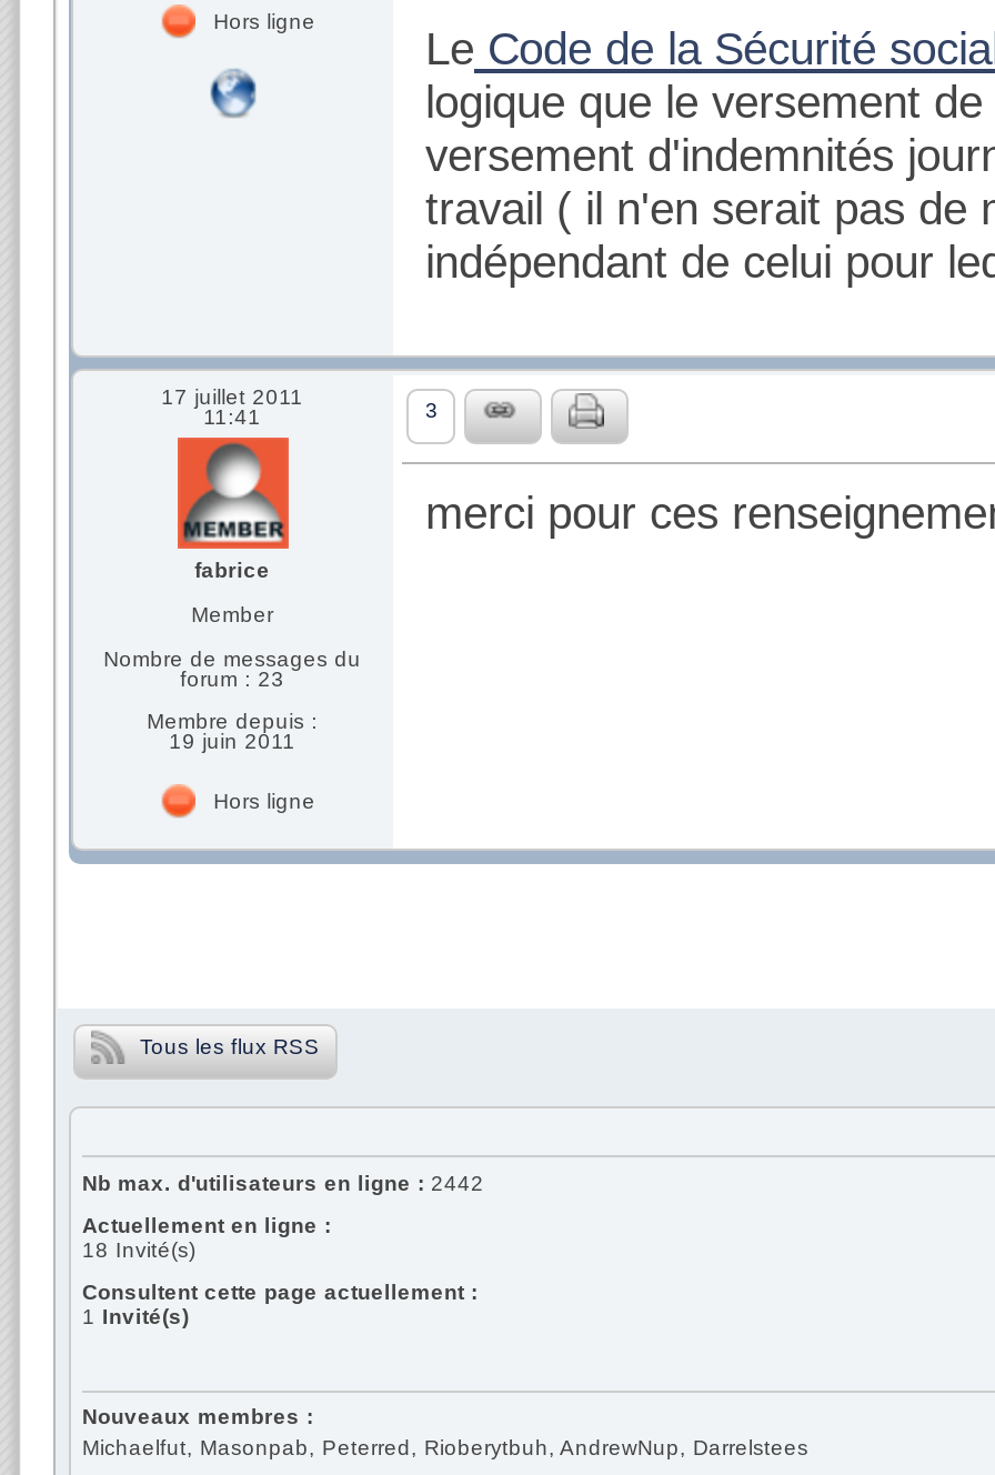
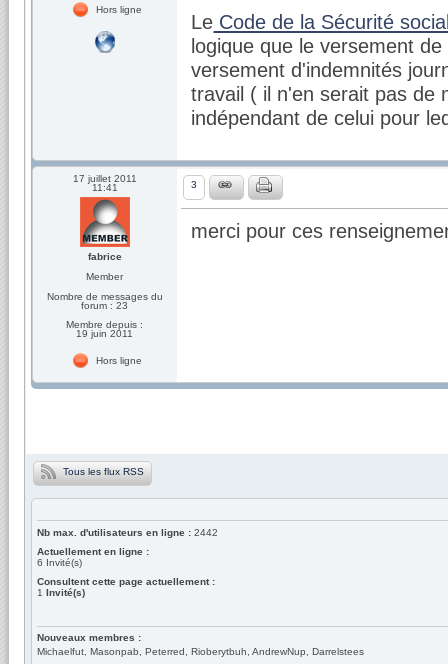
- 18 Invité(s)
+ 6 Invité(s)
